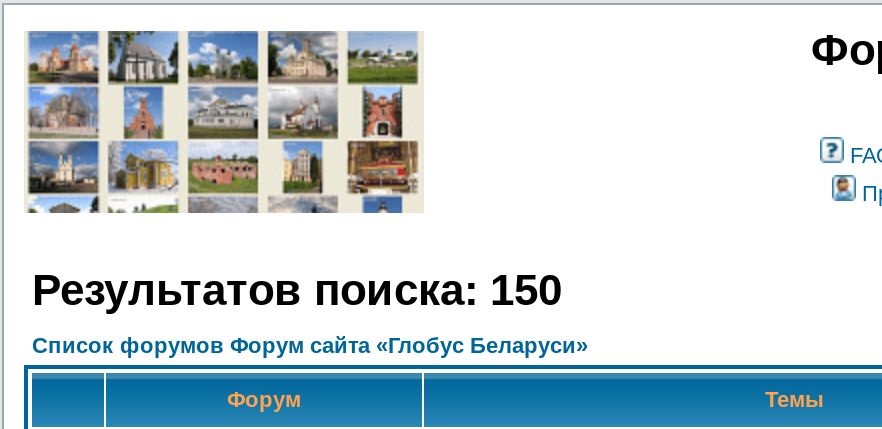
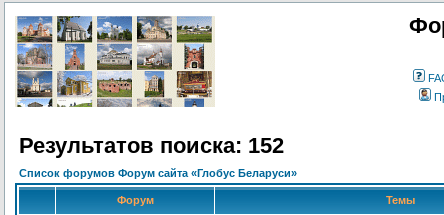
- Результатов поиска: 150
+ Результатов поиска: 152
